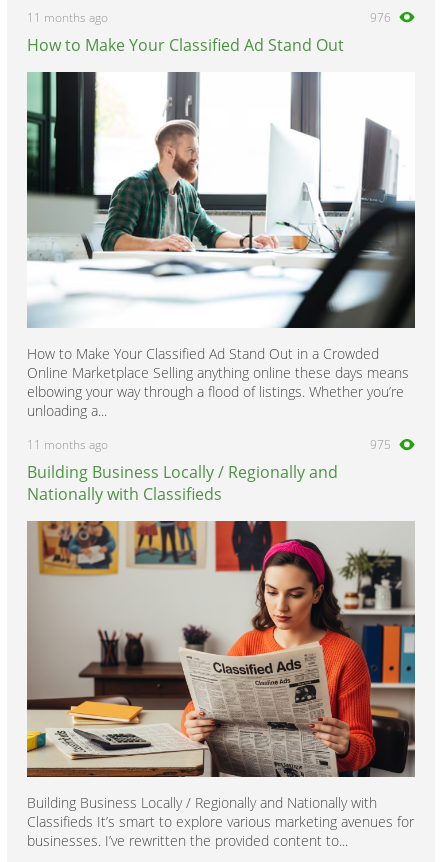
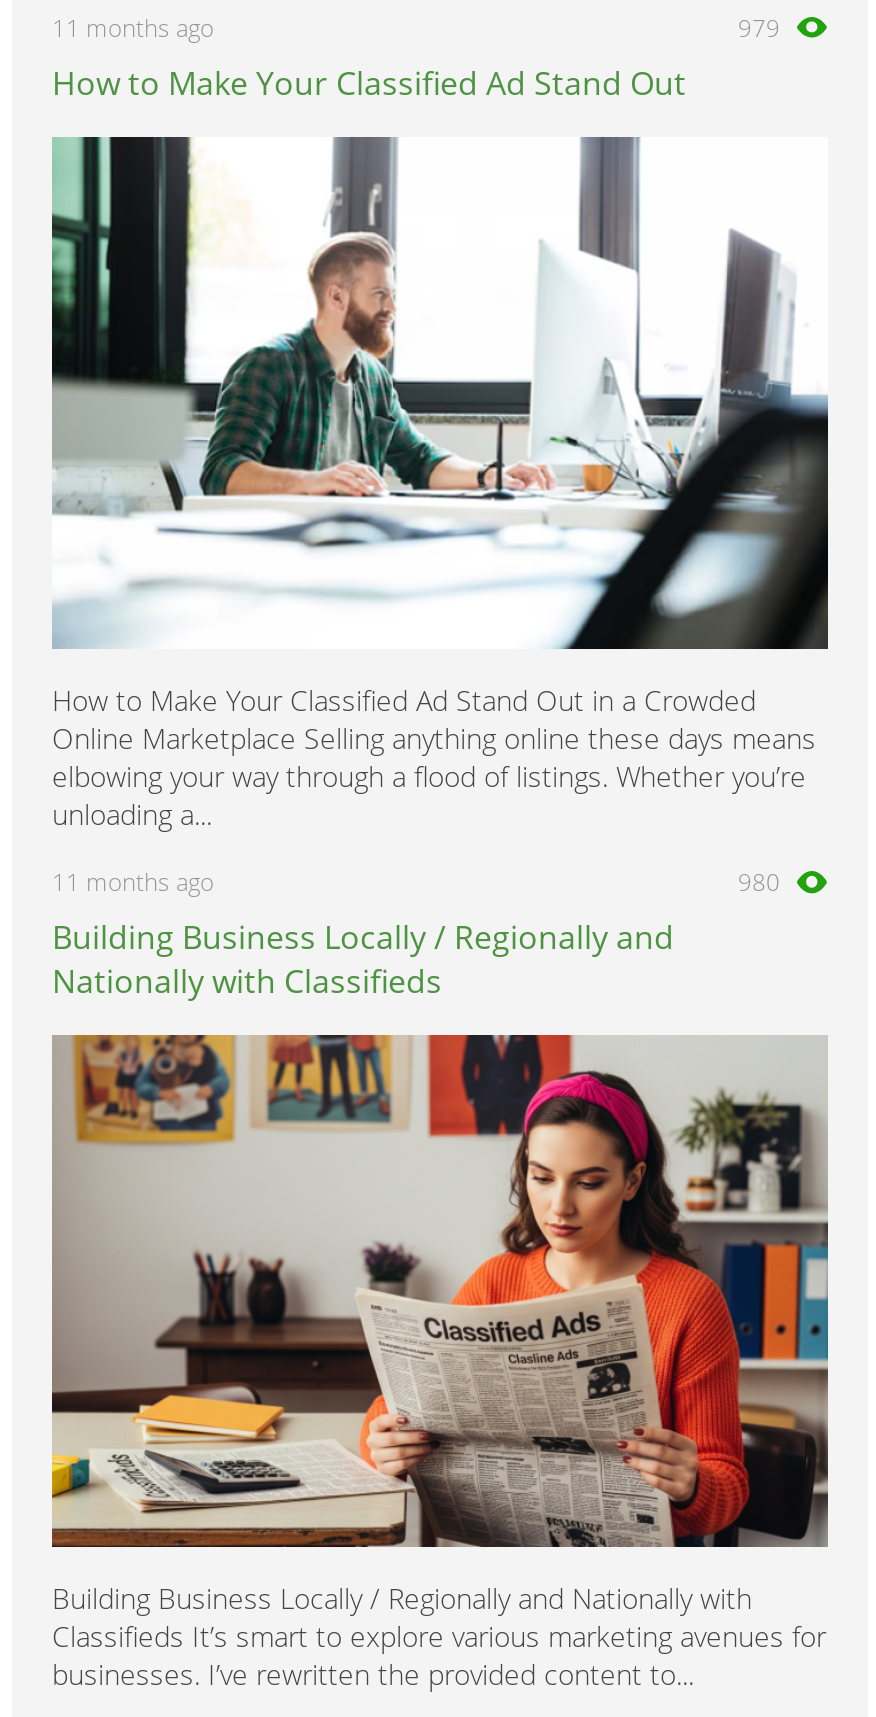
- 976
+ 979

- 975
+ 980
